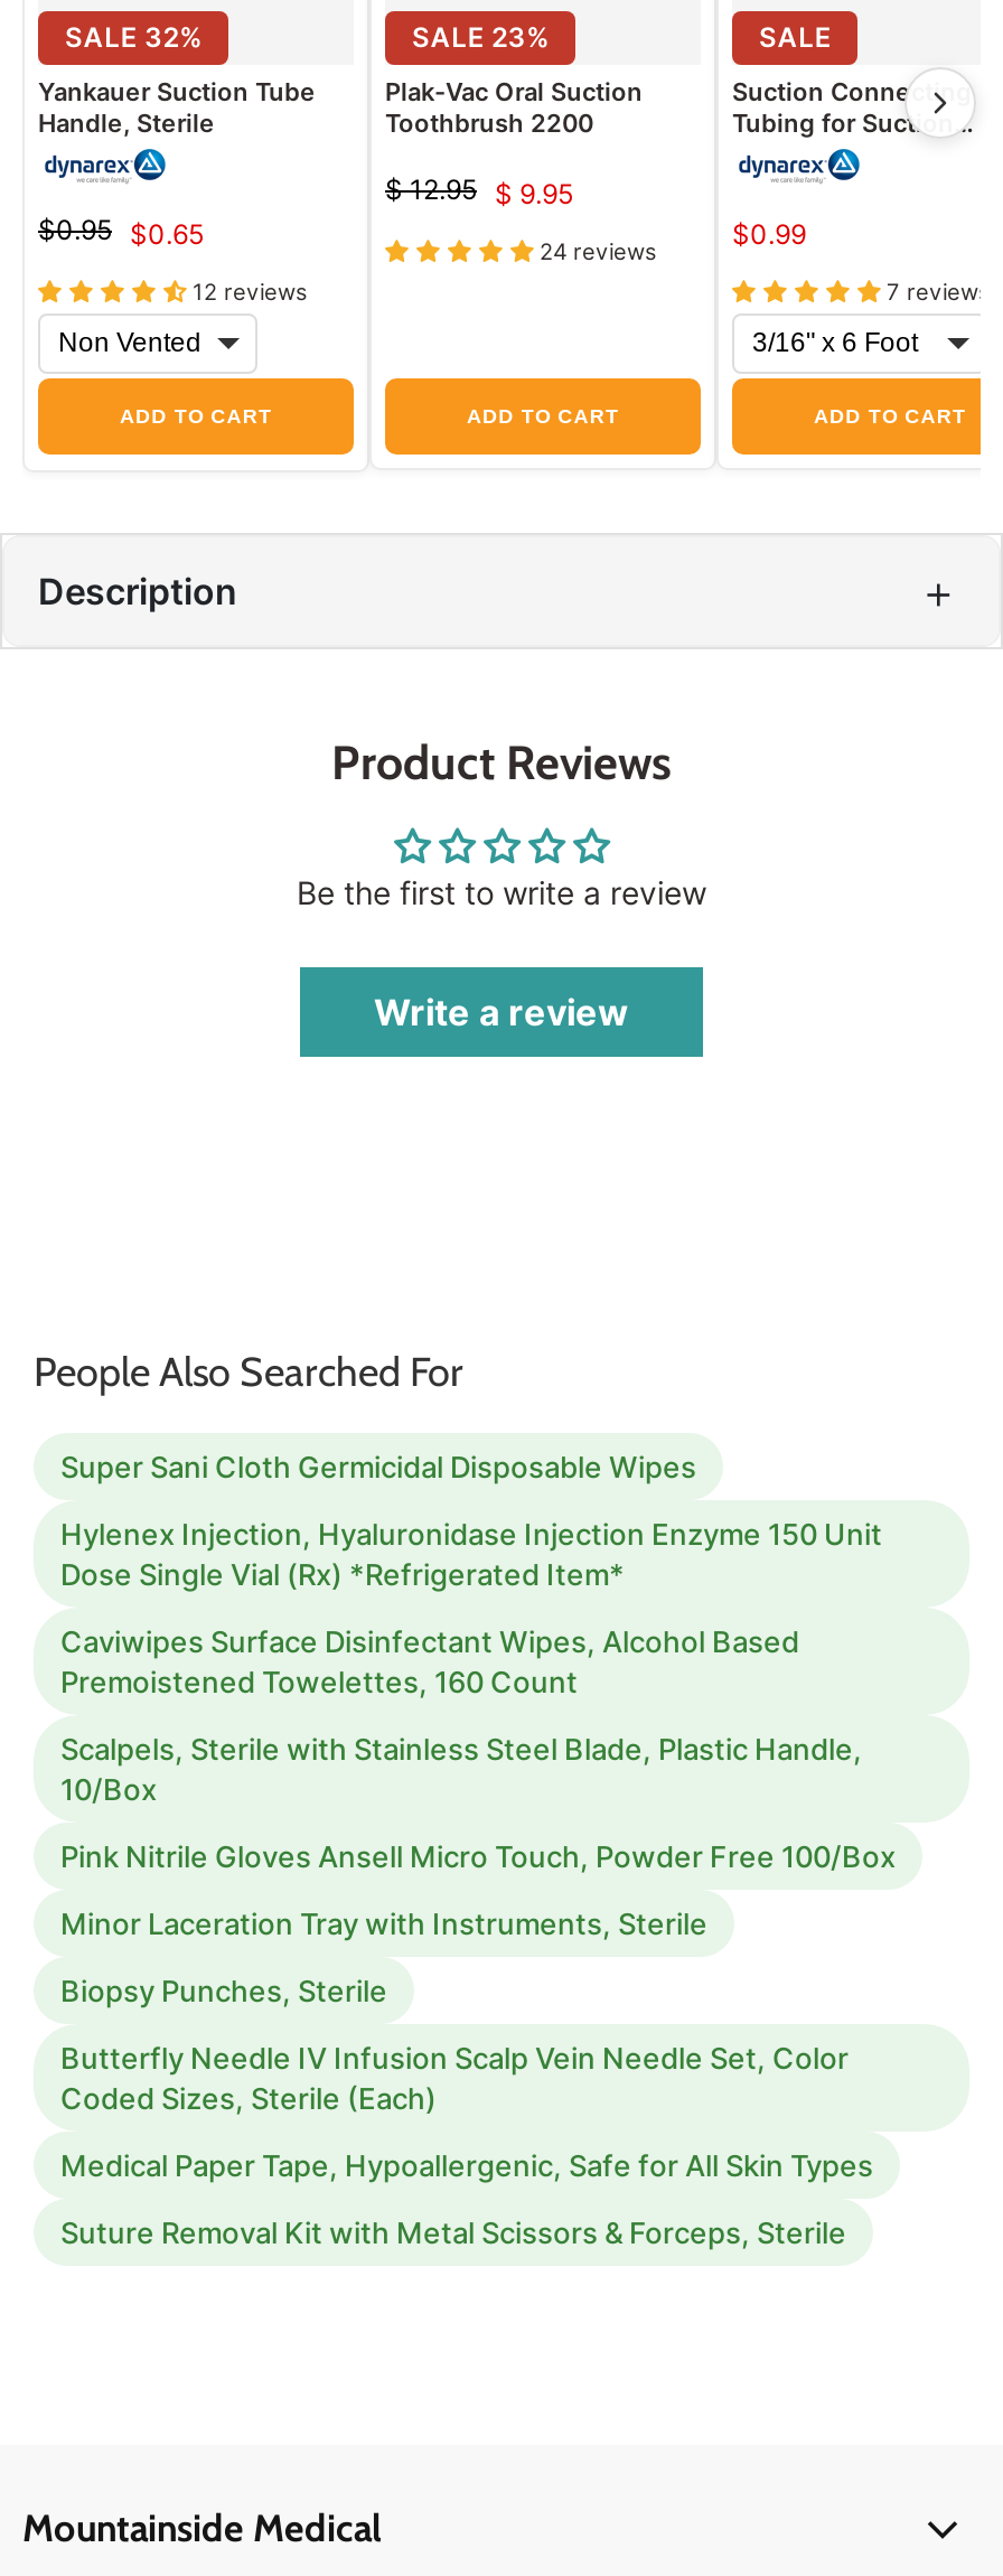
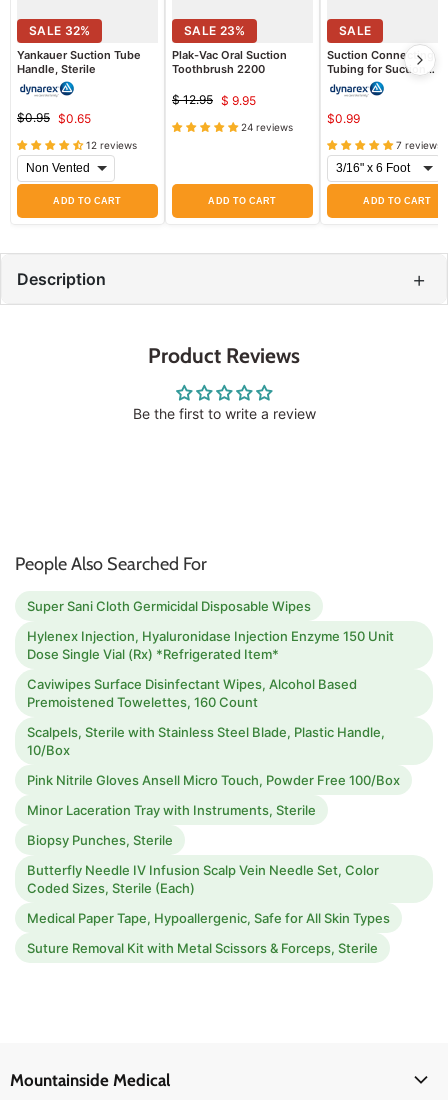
- Write a review
